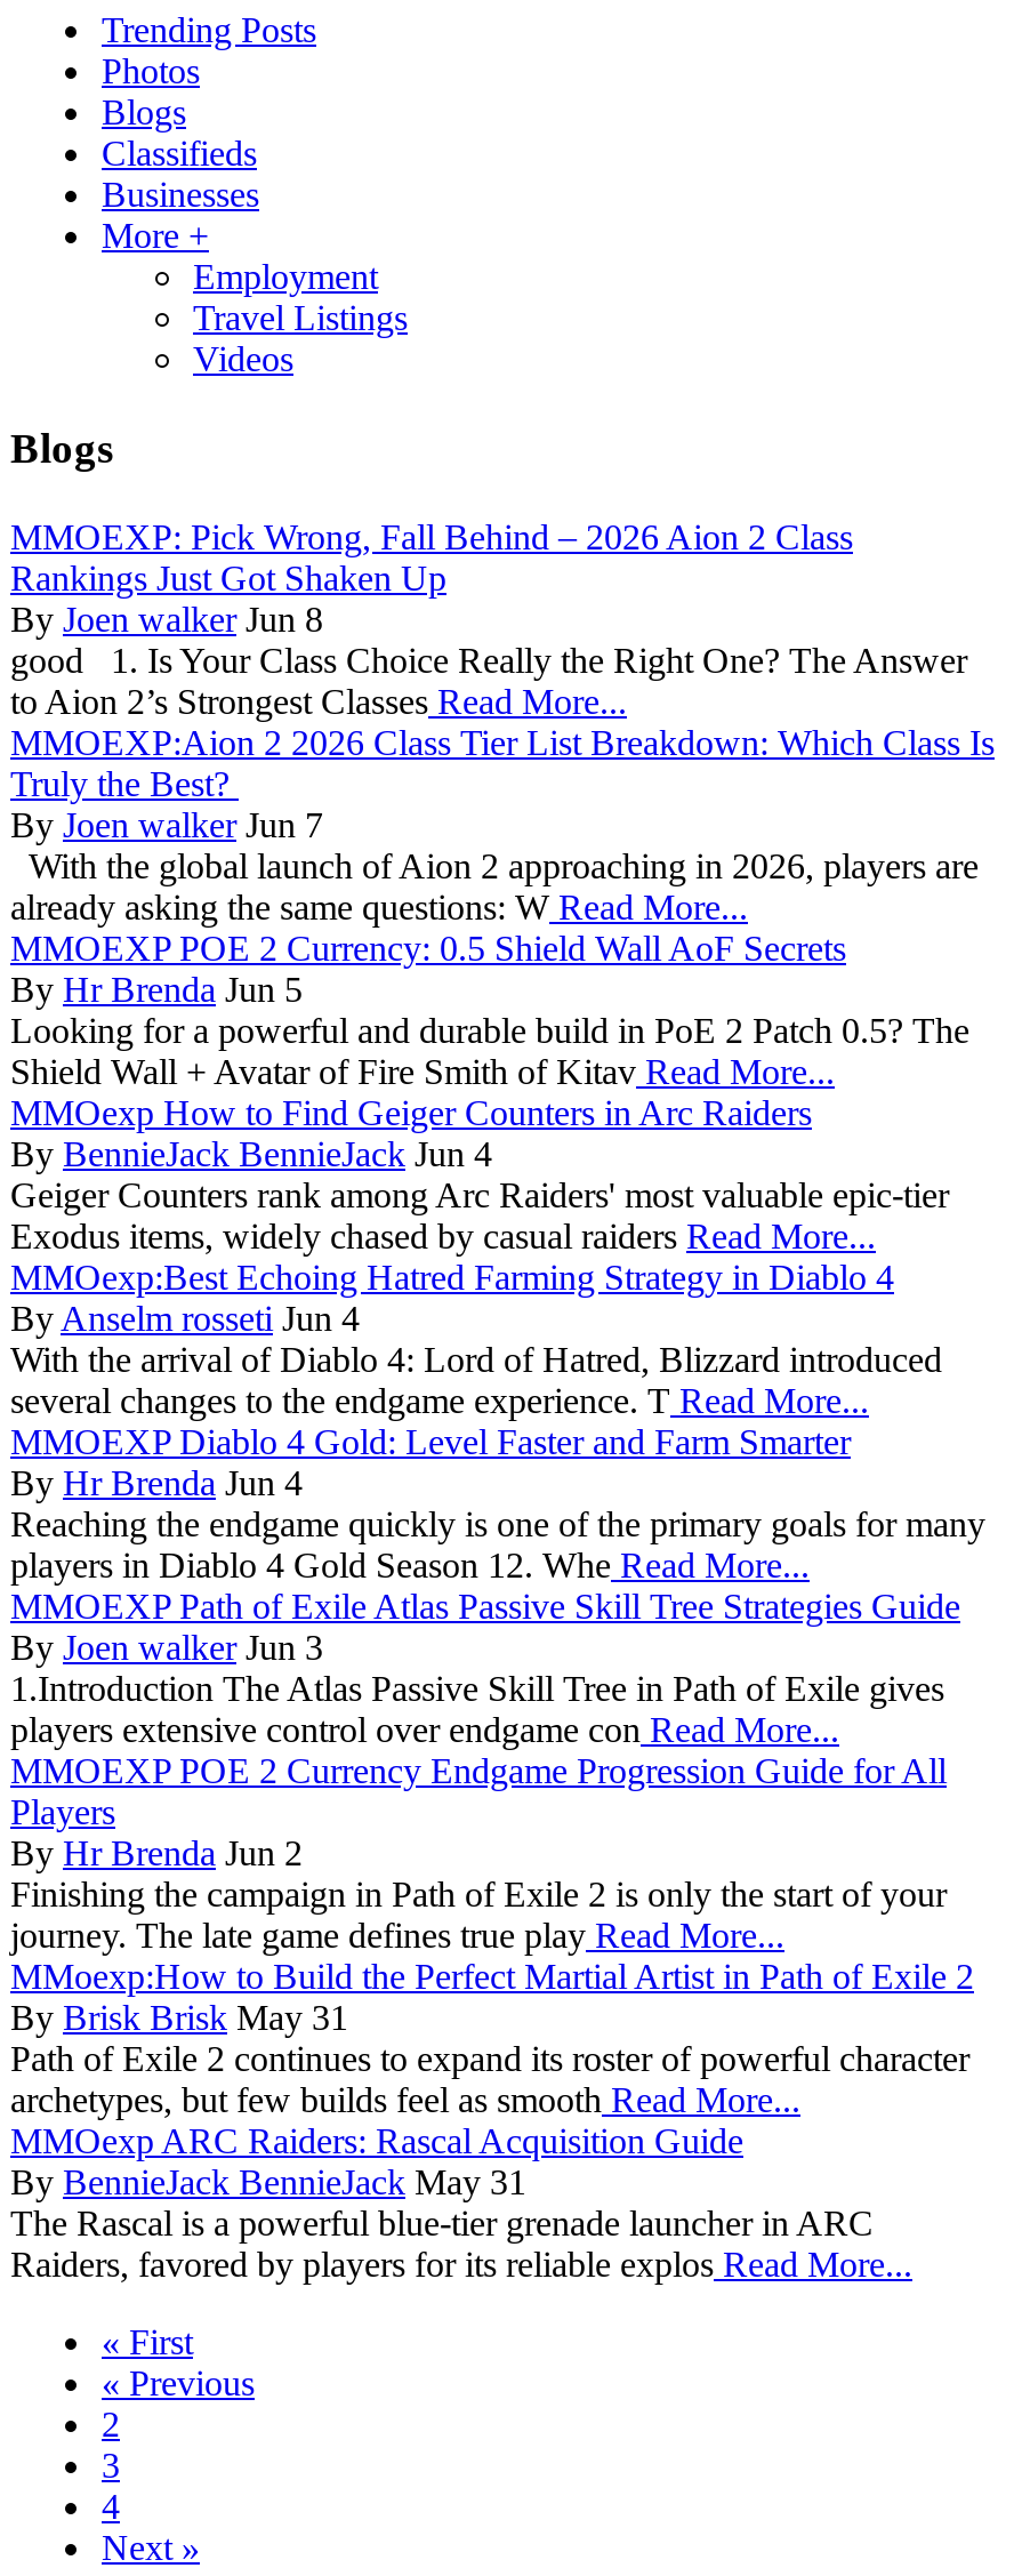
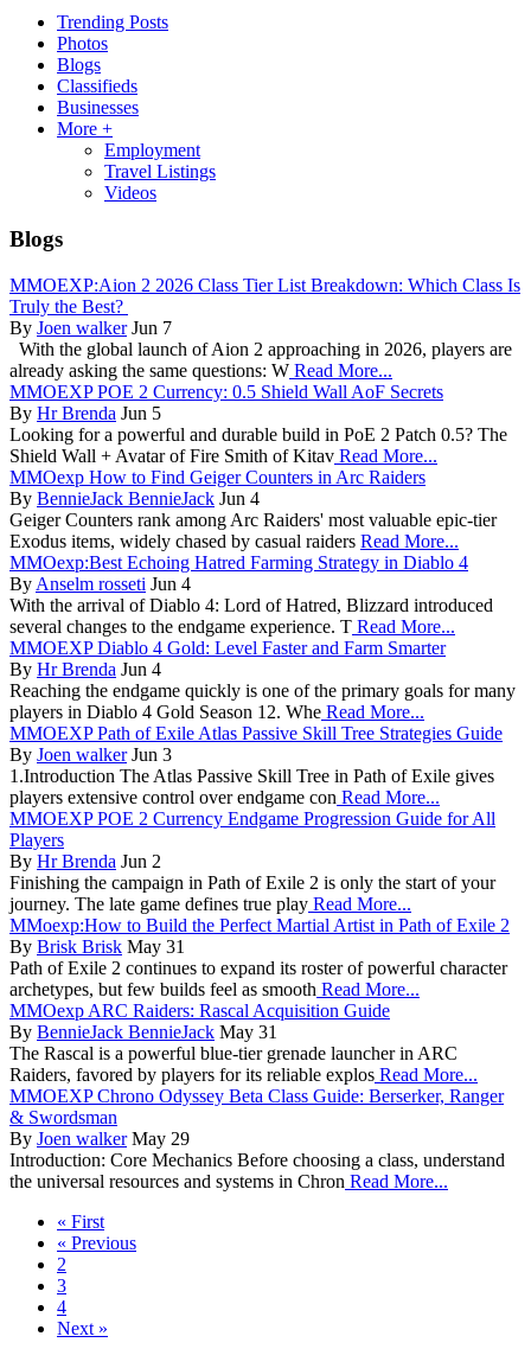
- MMOEXP: Pick Wrong, Fall Behind – 2026 Aion 2 Class
- Rankings Just Got Shaken Up
- By Joen walker Jun 8
- good 1. Is Your Class Choice Really the Right One? The Answer
- to Aion 2’s Strongest Classes Read More...

moved up: MMOEXP:Aion 2 2026 Class Tier List Breakdown: Which Class Is | Truly the Best? | By Joen walker Jun 7 | ... | The Rascal is a powerful blue-tier grenade launcher in ARC | Raiders, favored by players for its reliable explos Read More...

+ MMOEXP Chrono Odyssey Beta Class Guide: Berserker, Ranger
+ & Swordsman
+ By Joen walker May 29
+ Introduction: Core Mechanics Before choosing a class, understand
+ the universal resources and systems in Chron Read More...
